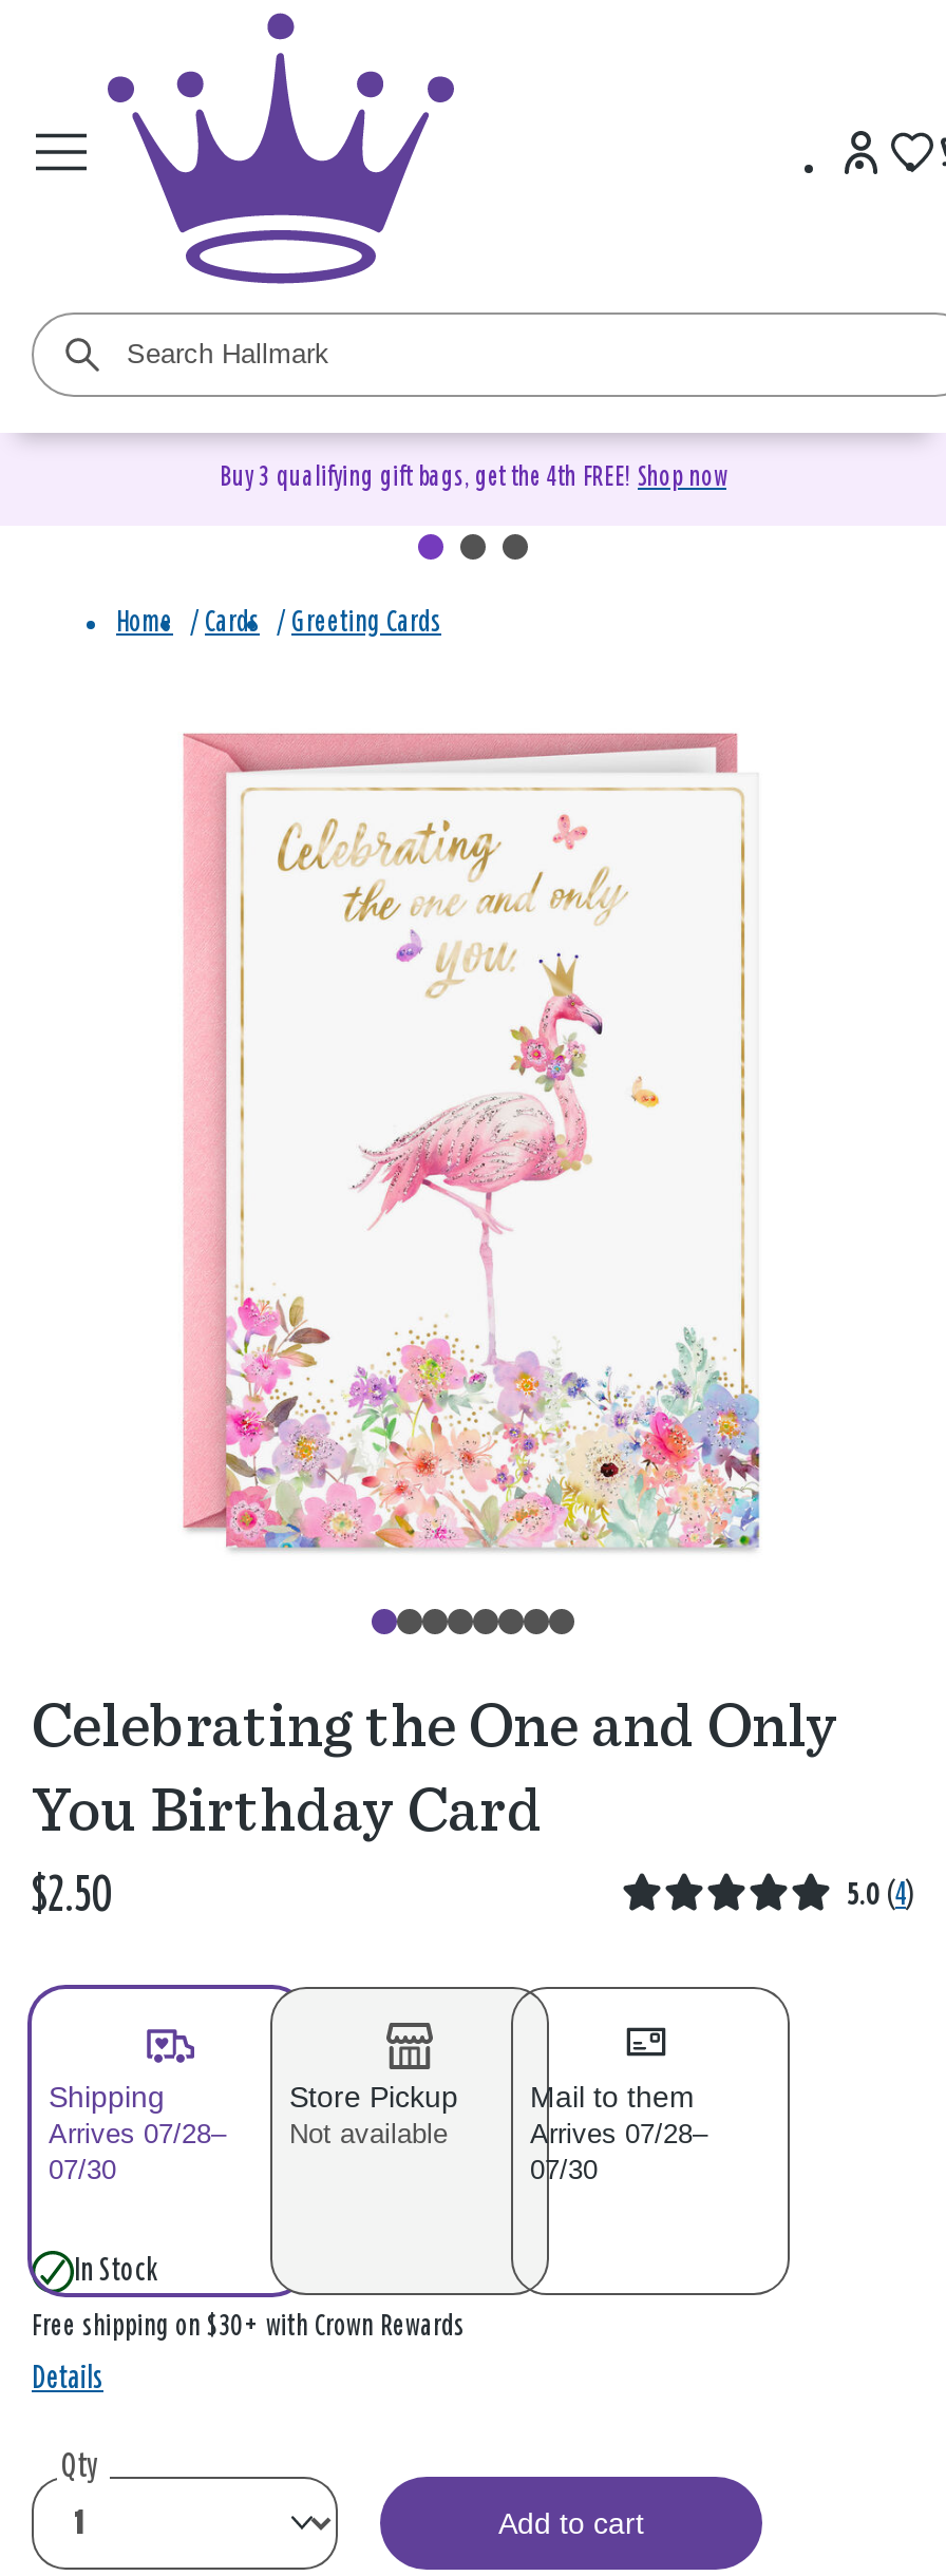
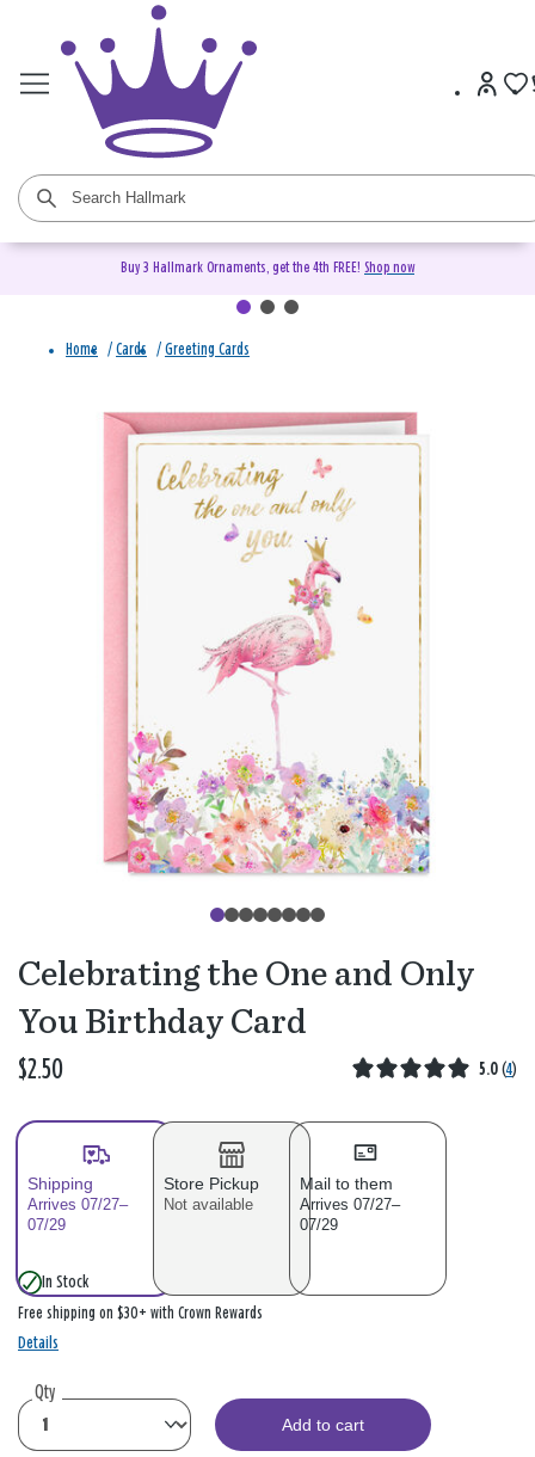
- Buy 3 qualifying gift bags, get the 4th FREE! Shop now
+ Buy 3 Hallmark Ornaments, get the 4th FREE! Shop now

- Arrives 07/28–
+ Arrives 07/27–

- Arrives 07/28–
+ Arrives 07/27–

- 07/30
+ 07/29

- 07/30
+ 07/29
